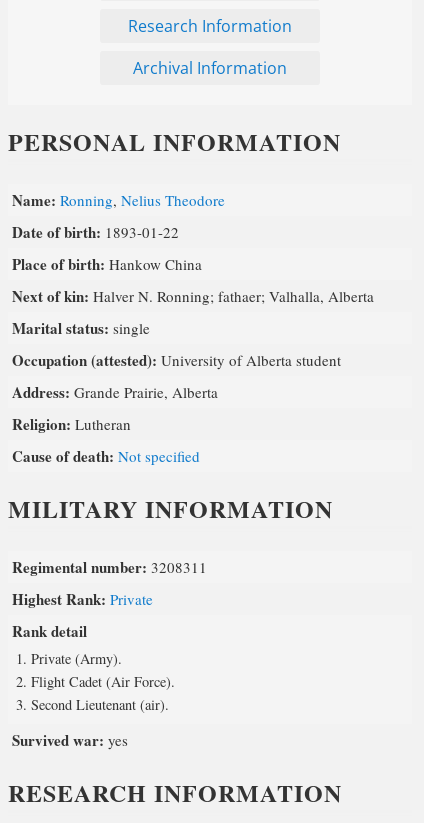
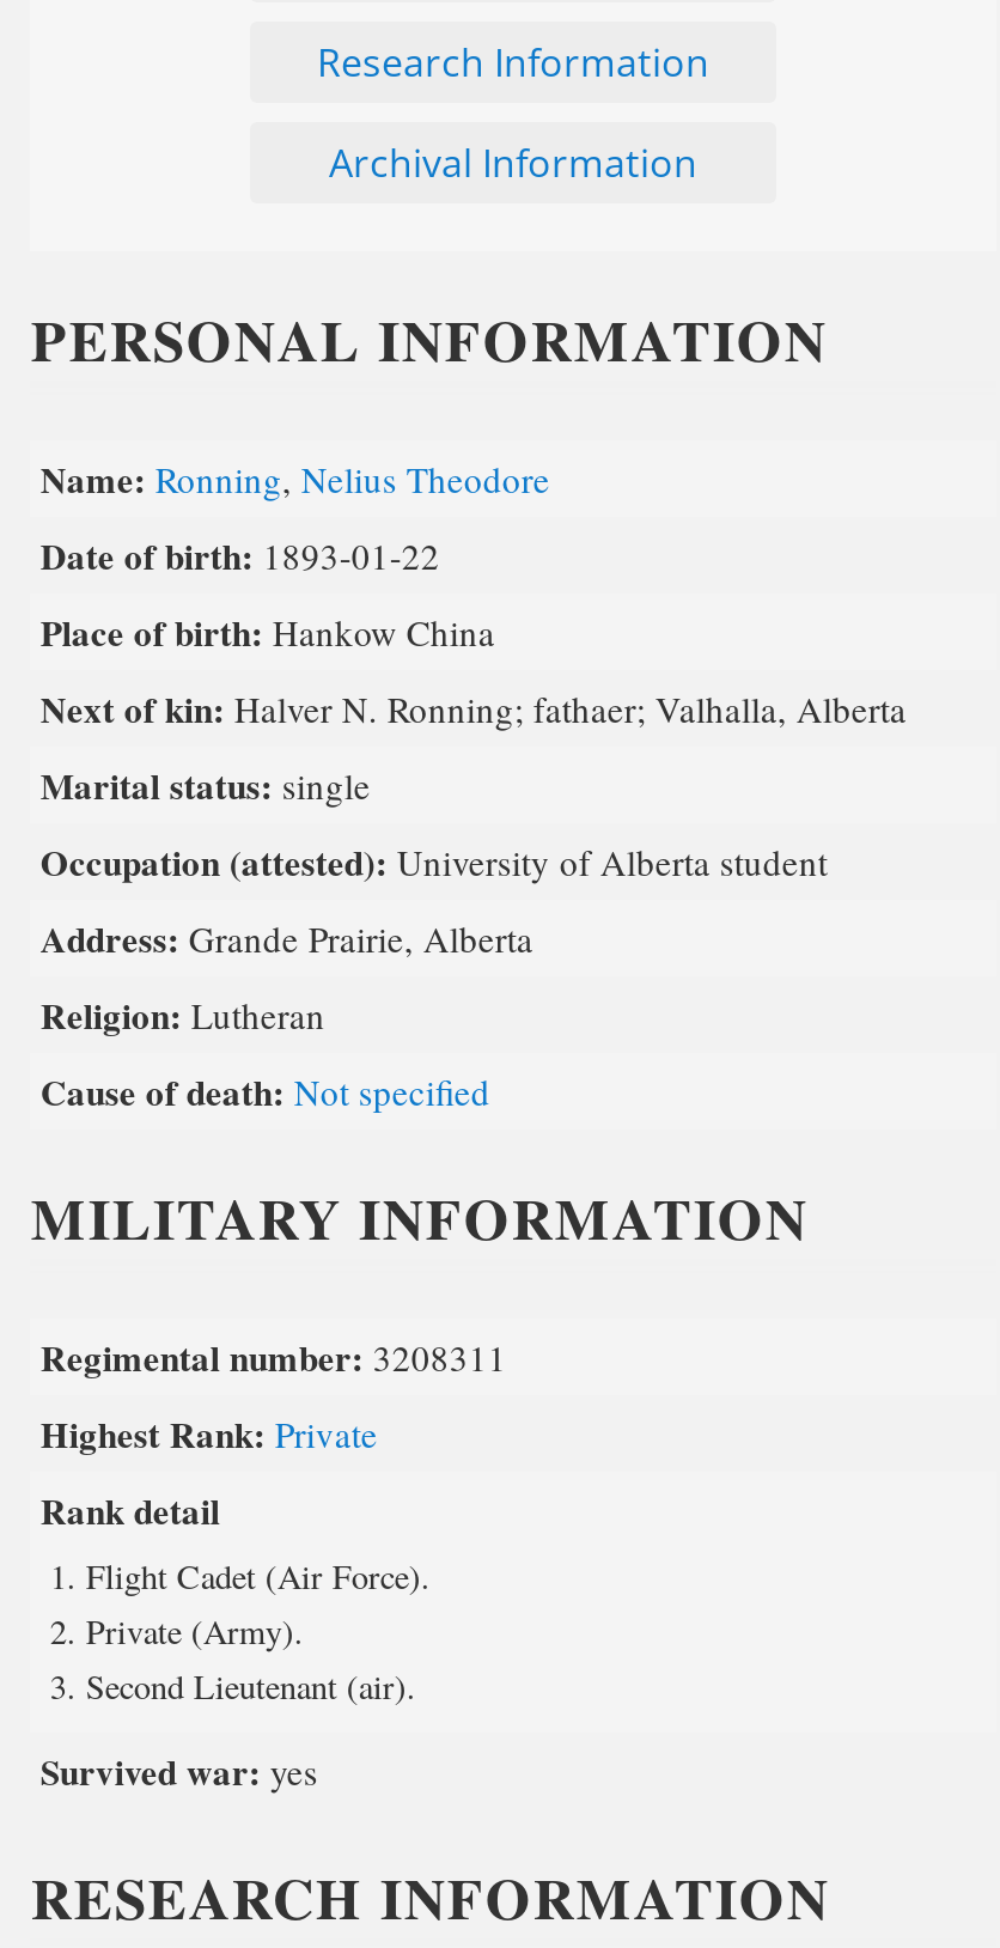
moved down: Private (Army).

moved up: Flight Cadet (Air Force).
